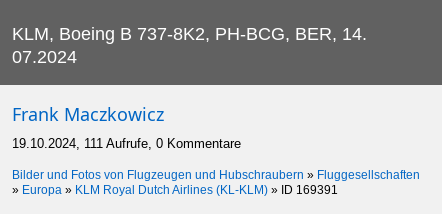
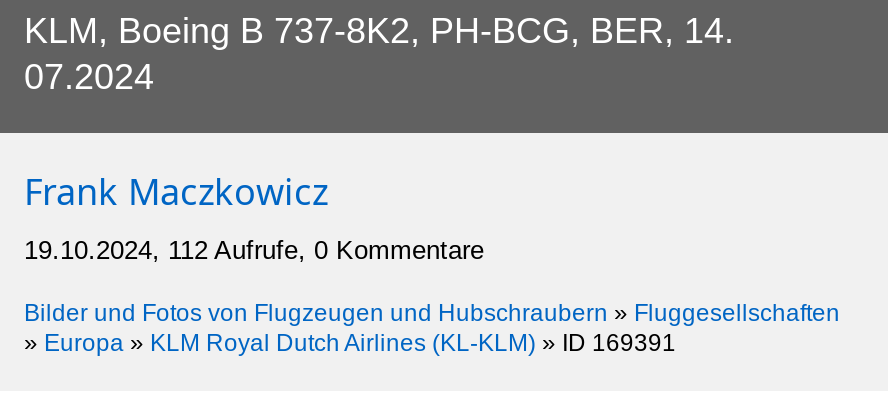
- 19.10.2024, 111 Aufrufe, 0 Kommentare
+ 19.10.2024, 112 Aufrufe, 0 Kommentare
